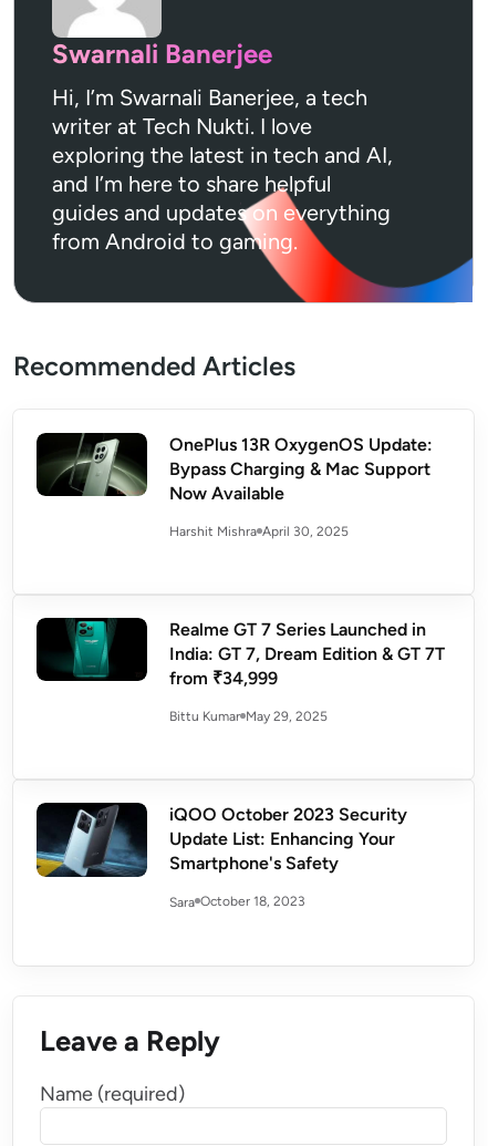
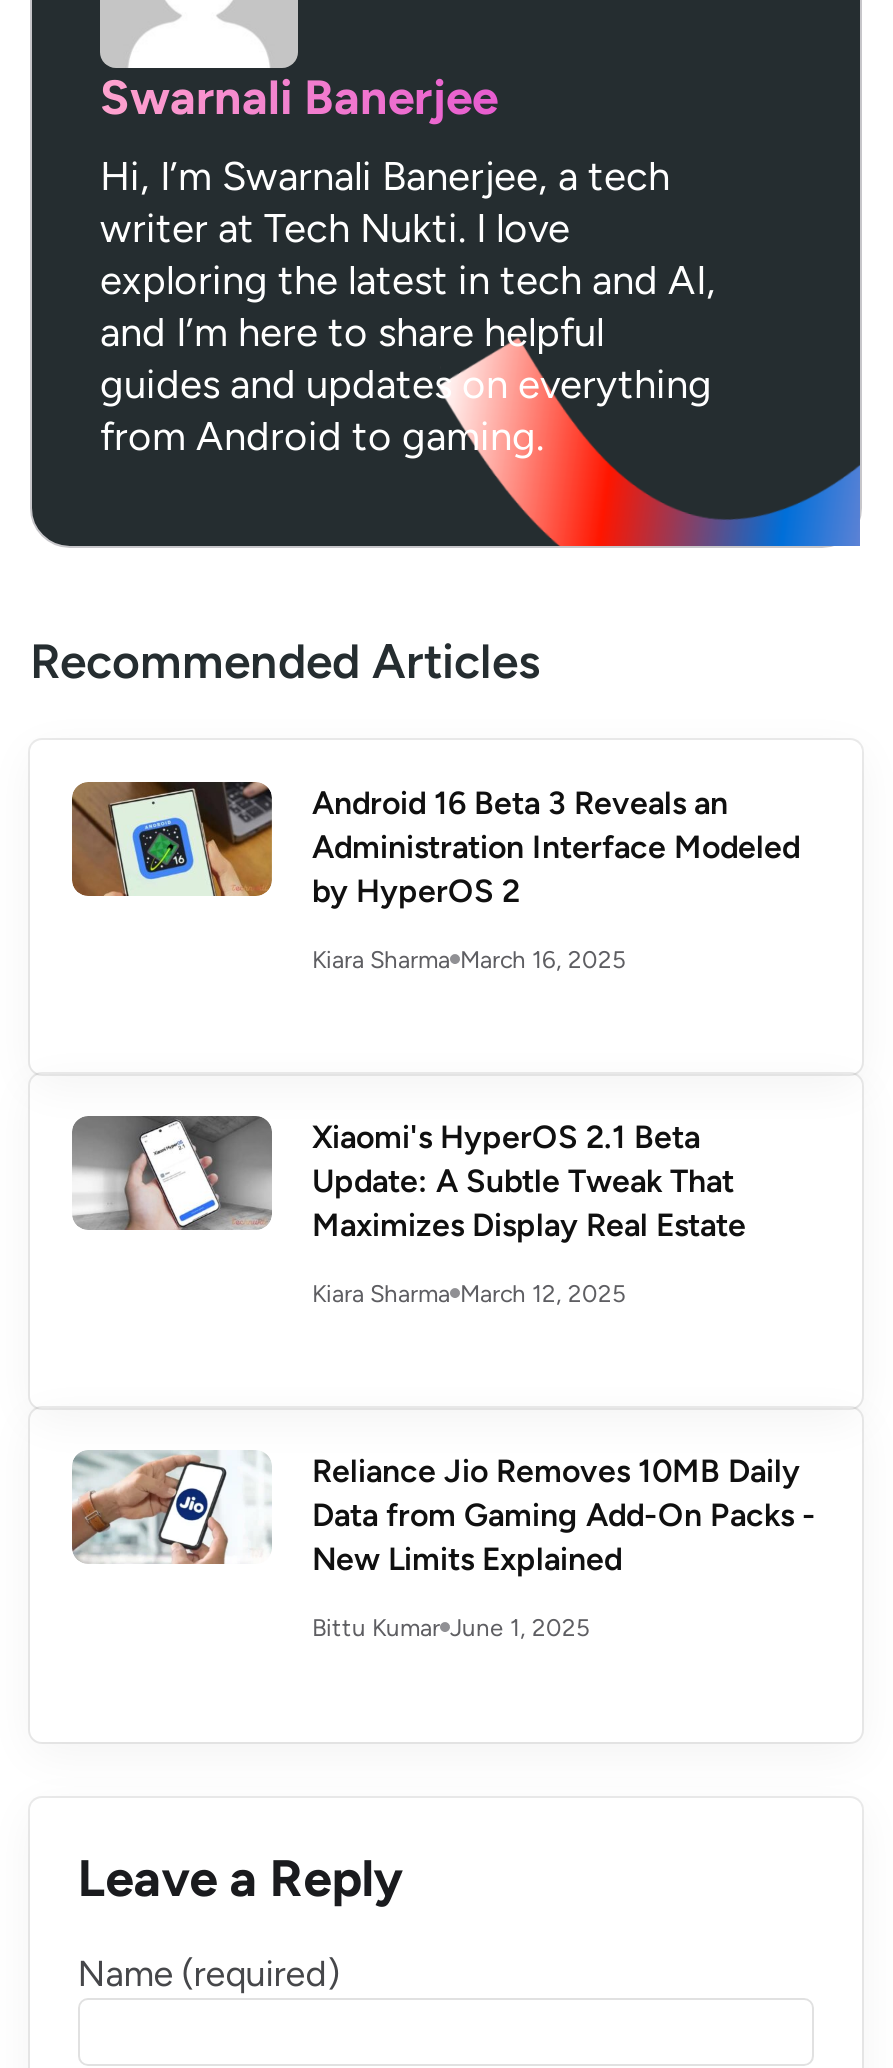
- [image]
- OnePlus 13R OxygenOS Update:
- Bypass Charging & Mac Support
- Now Available
+ [image]
+ Android 16 Beta 3 Reveals an
+ Administration Interface Modeled
+ by HyperOS 2

- Harshit Mishra April 30, 2025
+ Kiara Sharma March 16, 2025

- [image]
- Realme GT 7 Series Launched in
- India: GT 7, Dream Edition & GT 7T
- from ₹34,999
+ [image]
+ Xiaomi's HyperOS 2.1 Beta
+ Update: A Subtle Tweak That
+ Maximizes Display Real Estate

- Bittu Kumar May 29, 2025
+ Kiara Sharma March 12, 2025

- [image]
- iQOO October 2023 Security
- Update List: Enhancing Your
- Smartphone's Safety
+ [image]
+ Reliance Jio Removes 10MB Daily
+ Data from Gaming Add-On Packs -
+ New Limits Explained

- Sara October 18, 2023
+ Bittu Kumar June 1, 2025
